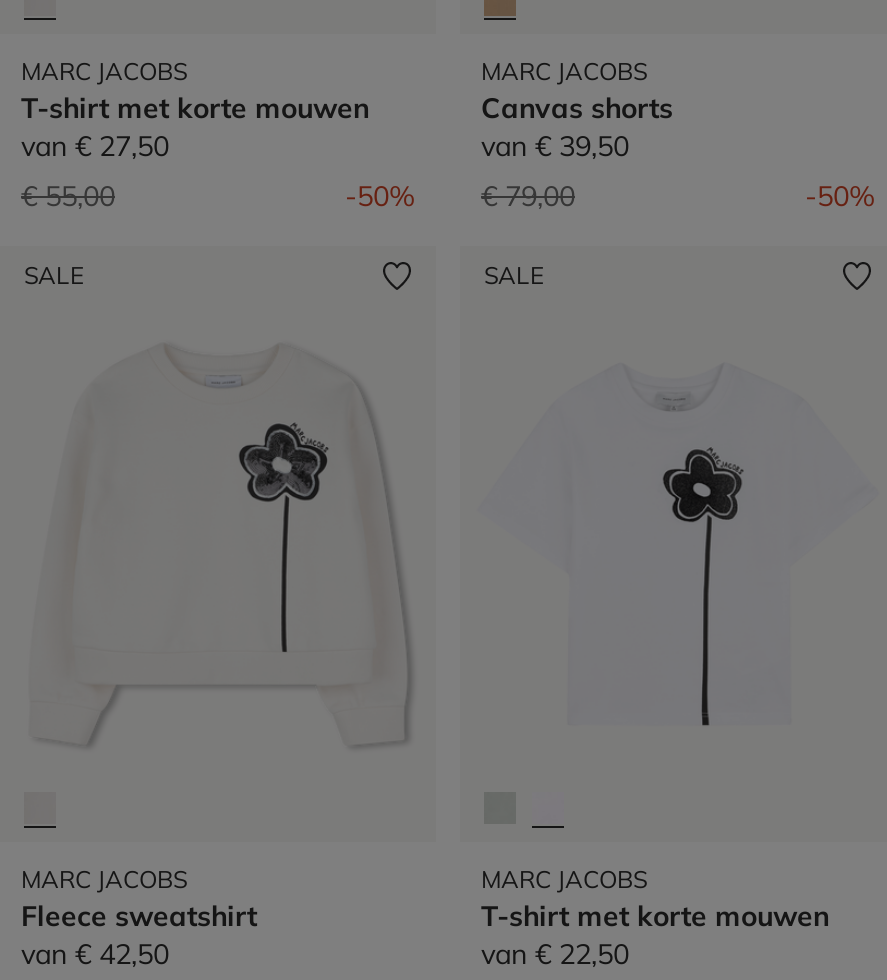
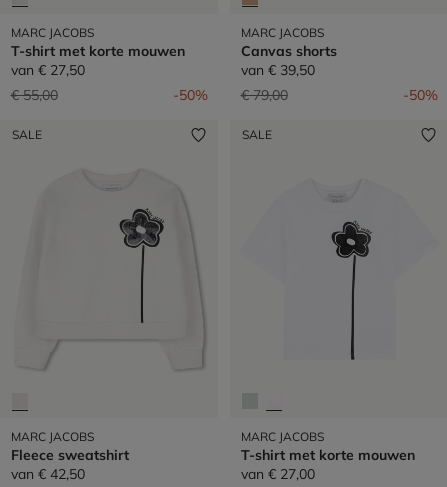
- van € 22,50
+ van € 27,00
